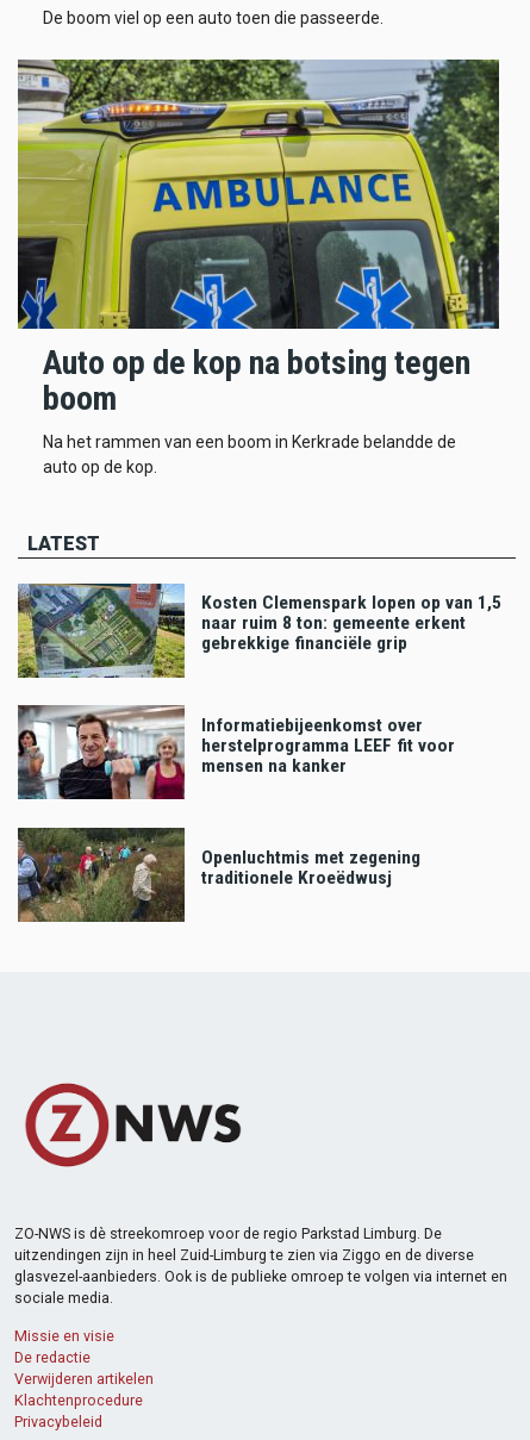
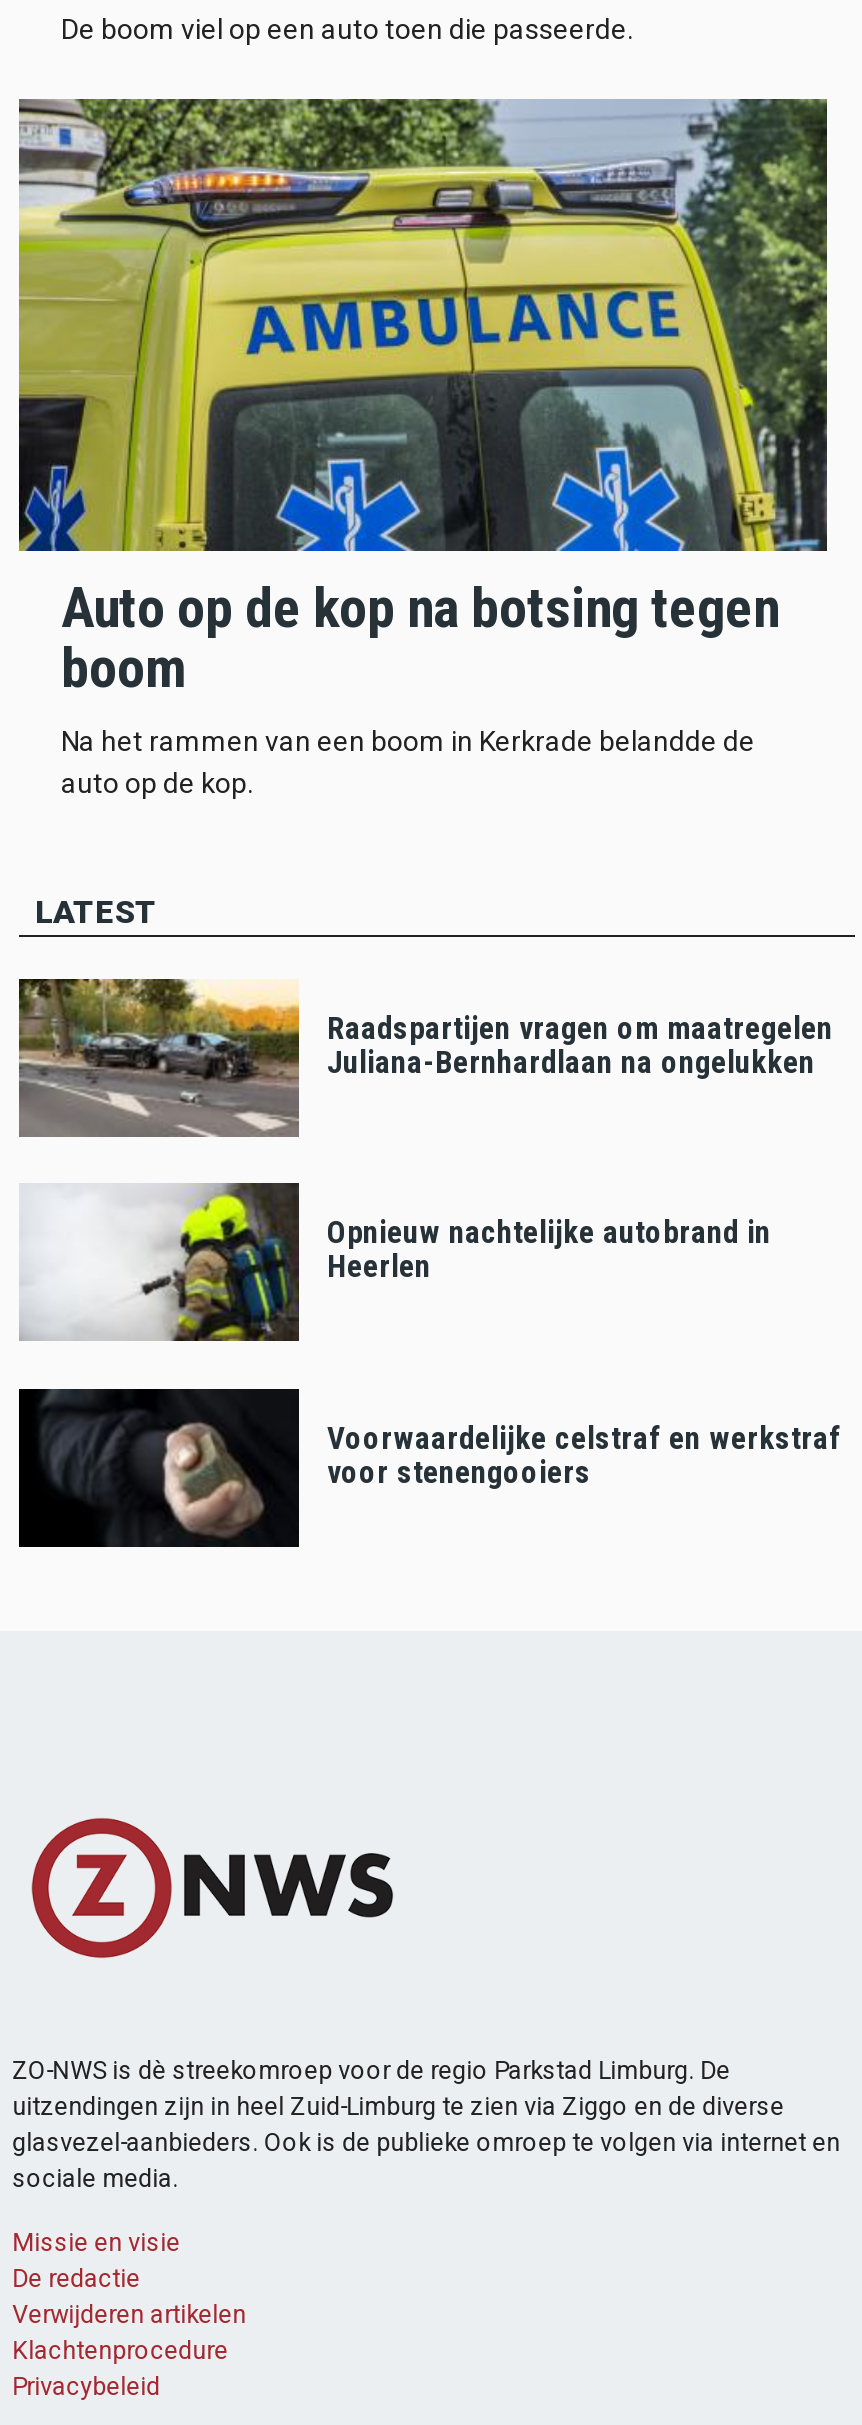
- [image]
- Kosten Clemenspark lopen op van 1,5
- naar ruim 8 ton: gemeente erkent
- gebrekkige financiële grip
+ [image]
+ Raadspartijen vragen om maatregelen
+ Juliana-Bernhardlaan na ongelukken

- [image]
- Informatiebijeenkomst over
- herstelprogramma LEEF fit voor
- mensen na kanker
+ [image]
+ Opnieuw nachtelijke autobrand in
+ Heerlen

- [image]
- Openluchtmis met zegening
- traditionele Kroeëdwusj
+ [image]
+ Voorwaardelijke celstraf en werkstraf
+ voor stenengooiers
